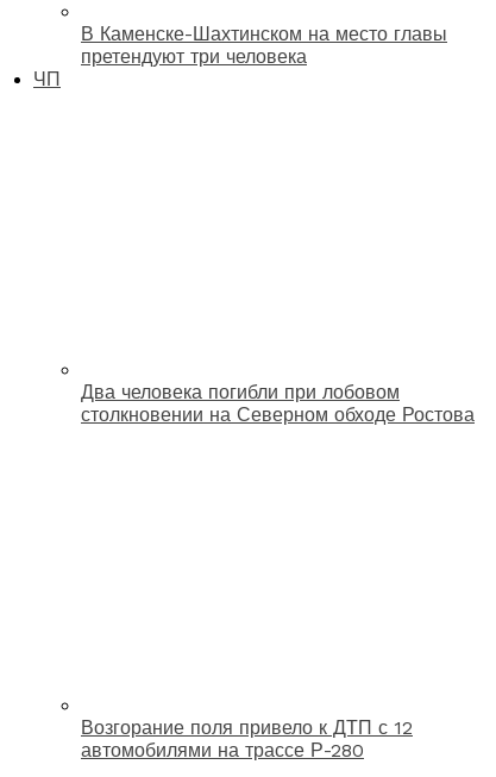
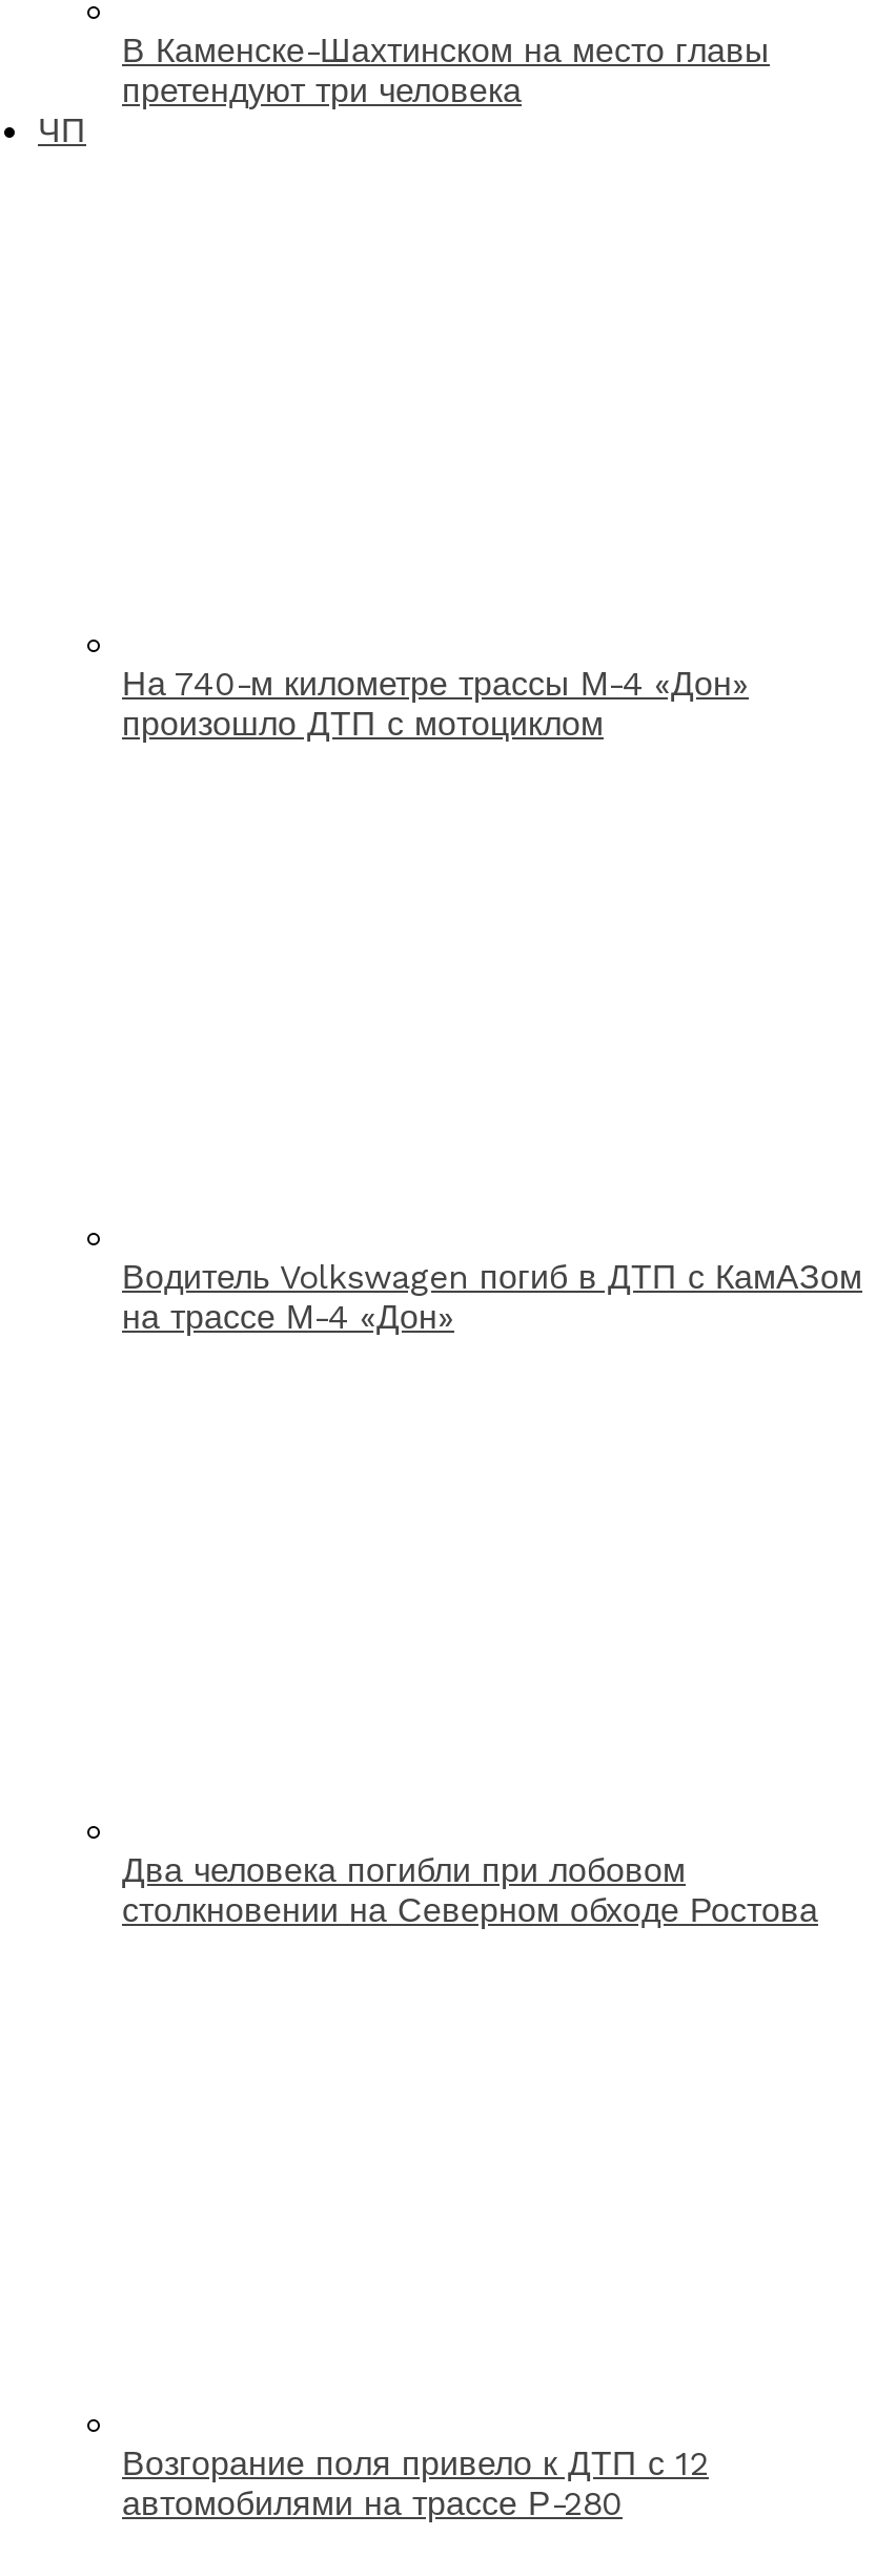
+ На 740-м километре трассы М-4 «Дон»
+ произошло ДТП с мотоциклом

+ Водитель Volkswagen погиб в ДТП с КамАЗом
+ на трассе М-4 «Дон»
